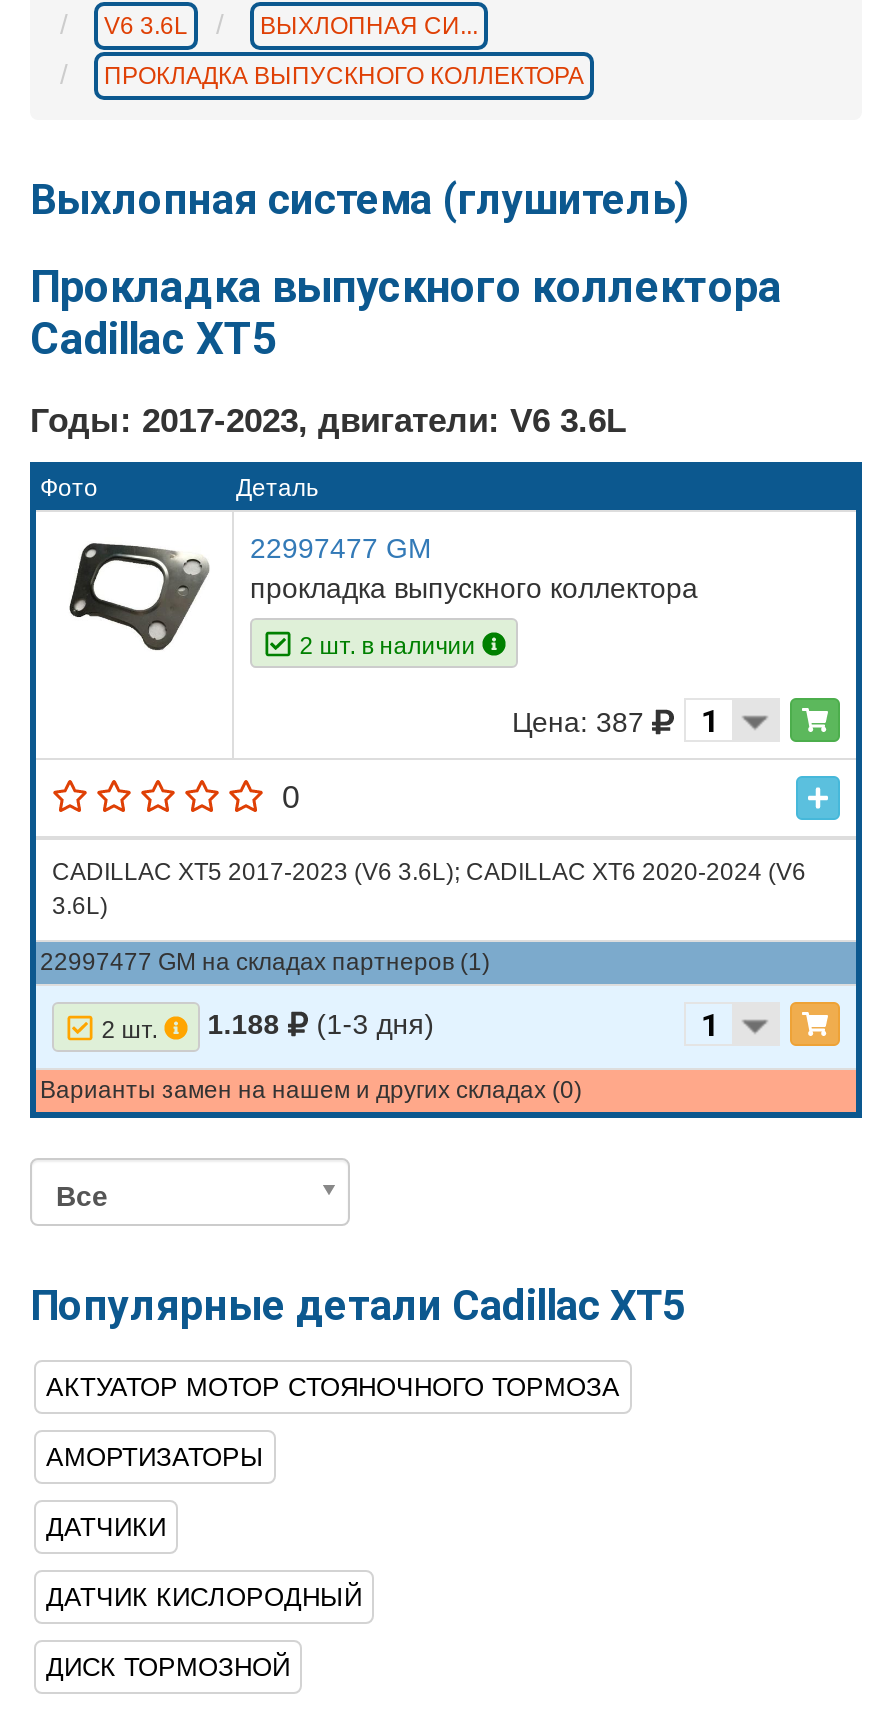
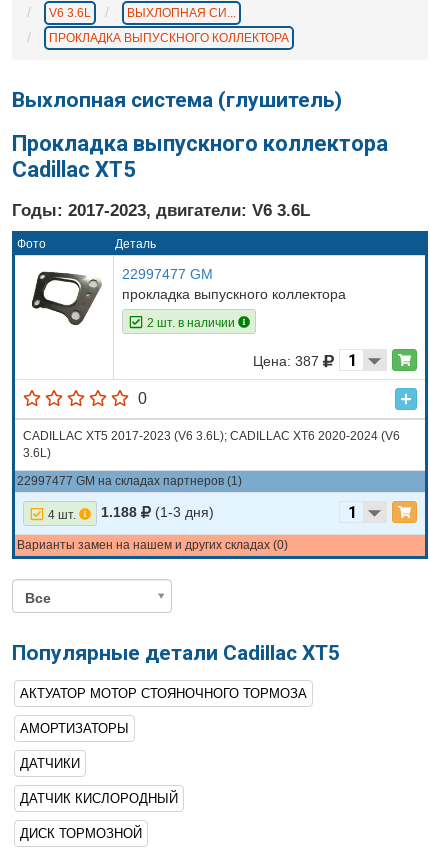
- 2 шт. 1.188 (1-3 дня)
+ 4 шт. 1.188 (1-3 дня)
